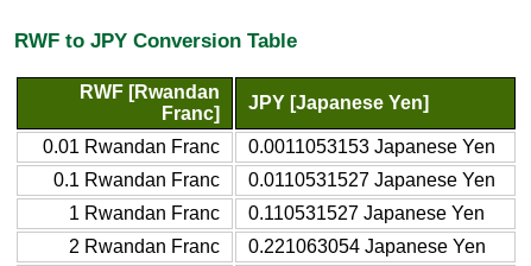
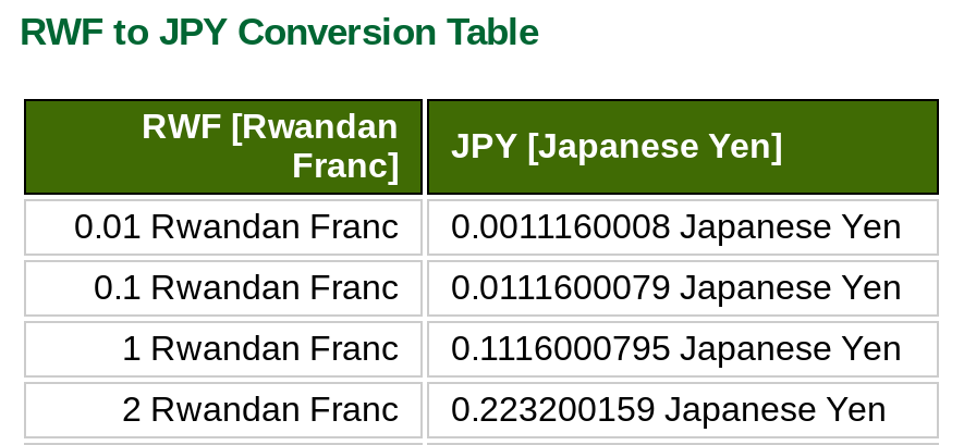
- 0.01 Rwandan Franc 0.0011053153 Japanese Yen
+ 0.01 Rwandan Franc 0.0011160008 Japanese Yen

- 0.1 Rwandan Franc 0.0110531527 Japanese Yen
+ 0.1 Rwandan Franc 0.0111600079 Japanese Yen

- 1 Rwandan Franc 0.110531527 Japanese Yen
+ 1 Rwandan Franc 0.1116000795 Japanese Yen

- 2 Rwandan Franc 0.221063054 Japanese Yen
+ 2 Rwandan Franc 0.223200159 Japanese Yen
